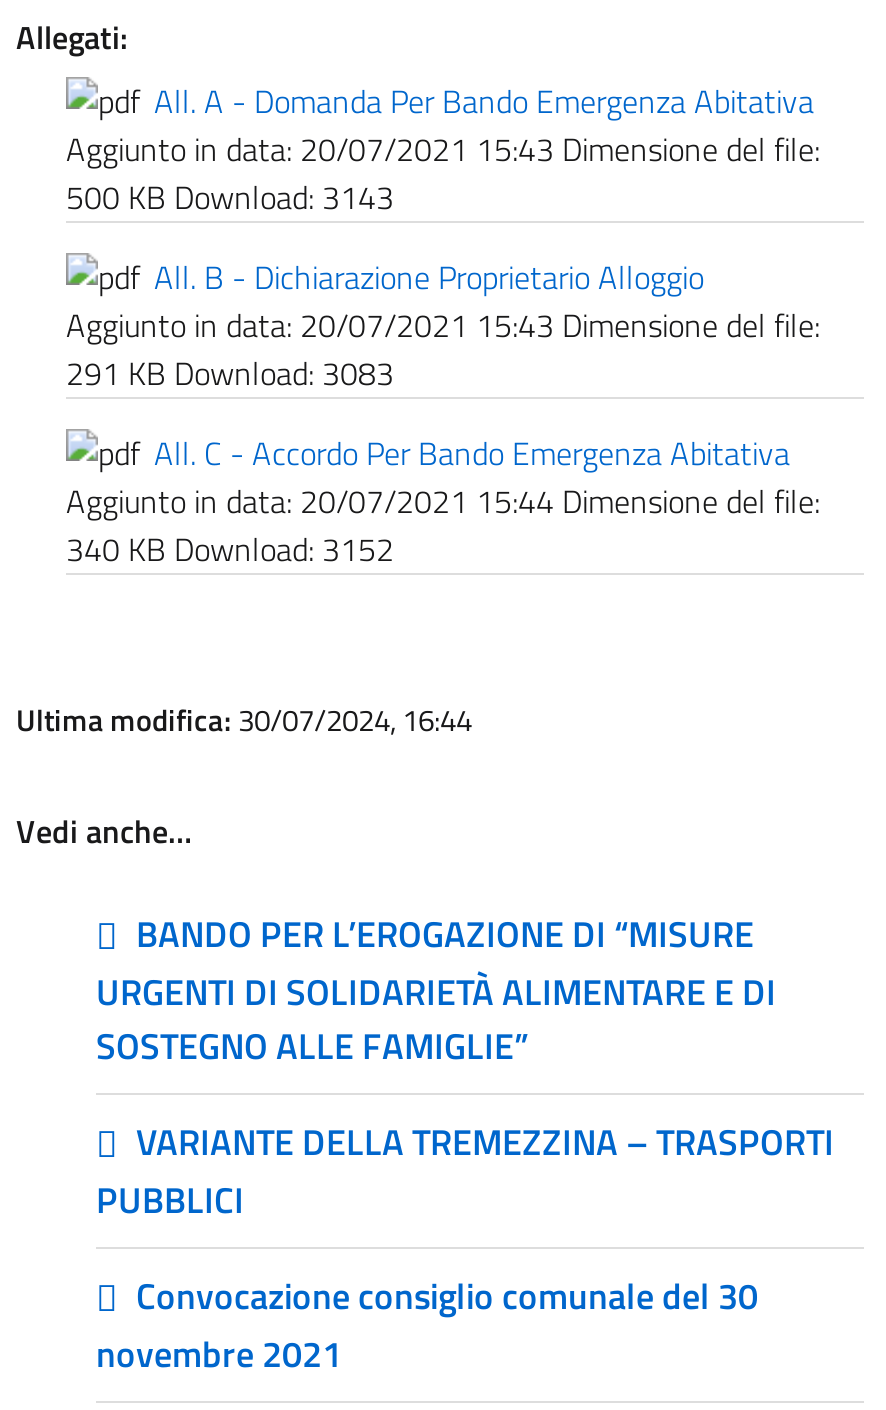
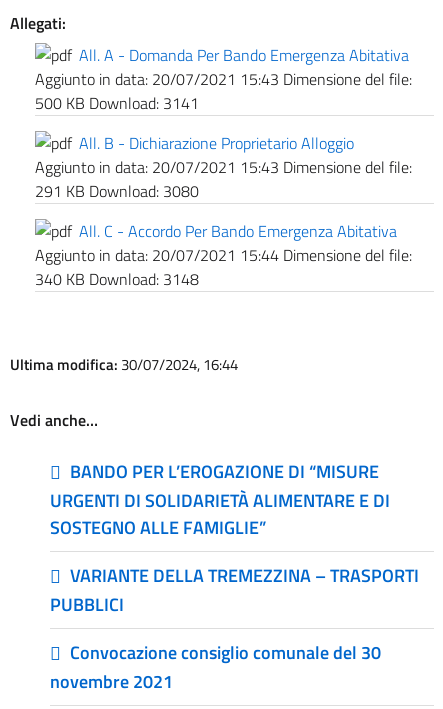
- 500 KB Download: 3143
+ 500 KB Download: 3141

- 291 KB Download: 3083
+ 291 KB Download: 3080

- 340 KB Download: 3152
+ 340 KB Download: 3148
